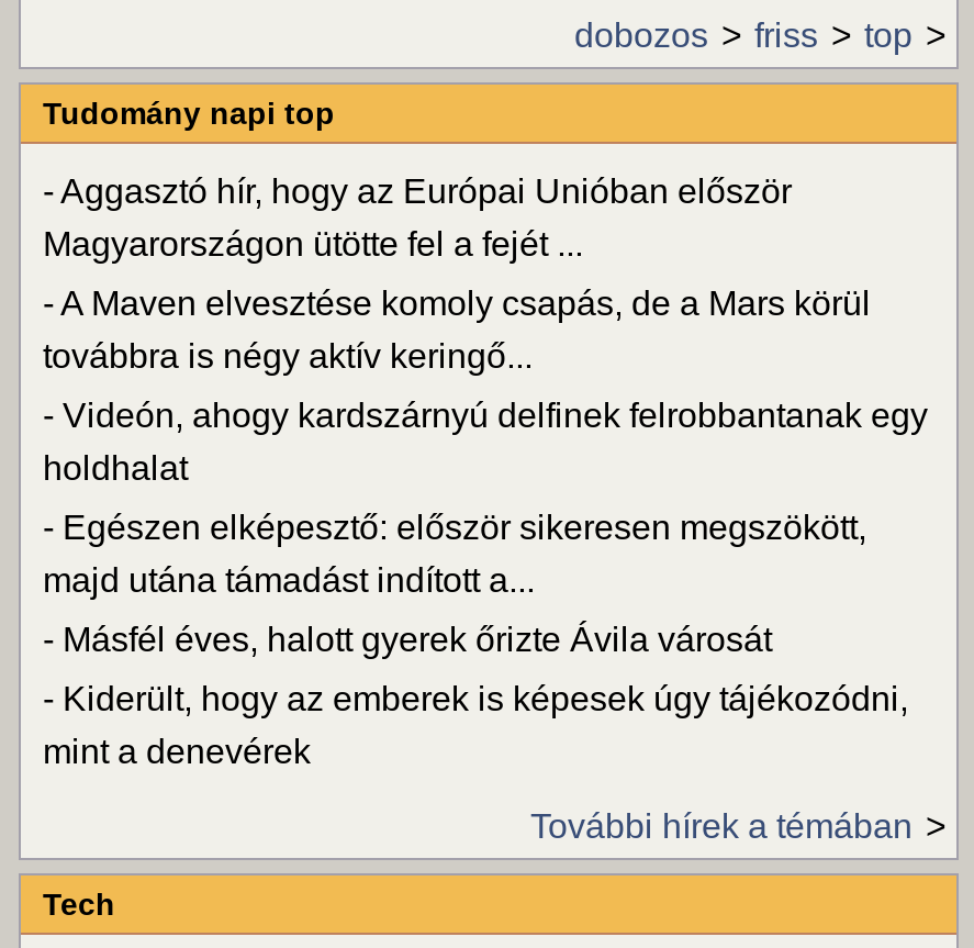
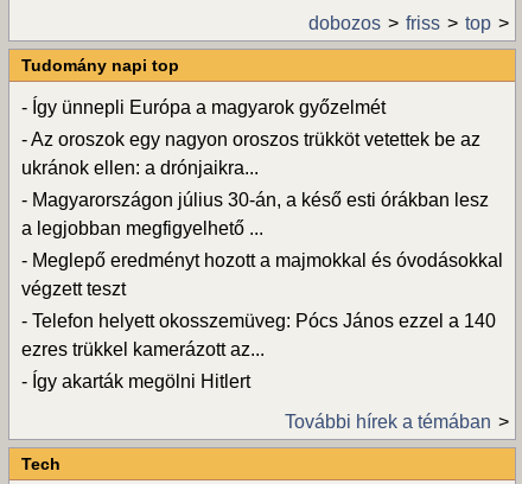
- - Aggasztó hír, hogy az Európai Unióban először
- Magyarországon ütötte fel a fejét ...
+ - Így ünnepli Európa a magyarok győzelmét

- - A Maven elvesztése komoly csapás, de a Mars körül
- továbbra is négy aktív keringő...
+ - Az oroszok egy nagyon oroszos trükköt vetettek be az
+ ukránok ellen: a drónjaikra...

- - Videón, ahogy kardszárnyú delfinek felrobbantanak egy
- holdhalat
+ - Magyarországon július 30-án, a késő esti órákban lesz
+ a legjobban megfigyelhető ...

- - Egészen elképesztő: először sikeresen megszökött,
- majd utána támadást indított a...
+ - Meglepő eredményt hozott a majmokkal és óvodásokkal
+ végzett teszt

- - Másfél éves, halott gyerek őrizte Ávila városát
+ - Telefon helyett okosszemüveg: Pócs János ezzel a 140
+ ezres trükkel kamerázott az...

- - Kiderült, hogy az emberek is képesek úgy tájékozódni,
- mint a denevérek
+ - Így akarták megölni Hitlert
